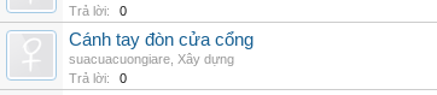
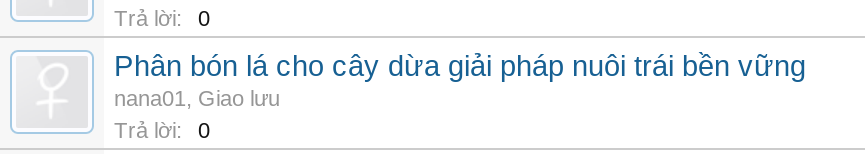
- Cánh tay đòn cửa cổng
- suacuacuongiare, Xây dựng
+ Phân bón lá cho cây dừa giải pháp nuôi trái bền vững
+ nana01, Giao lưu
